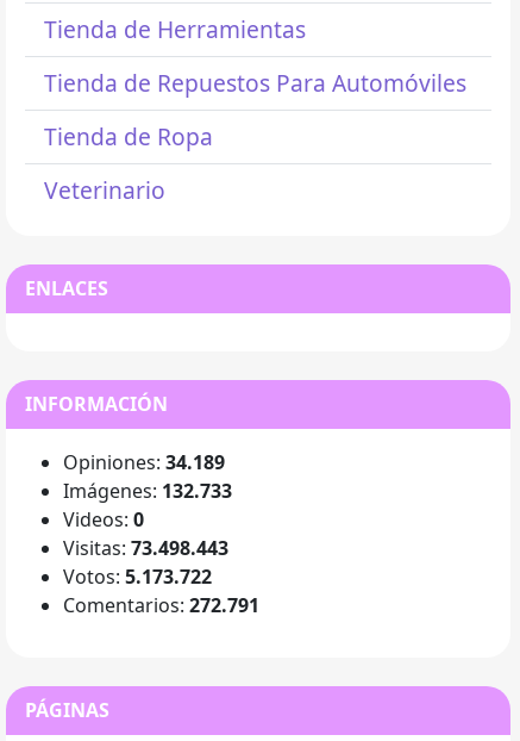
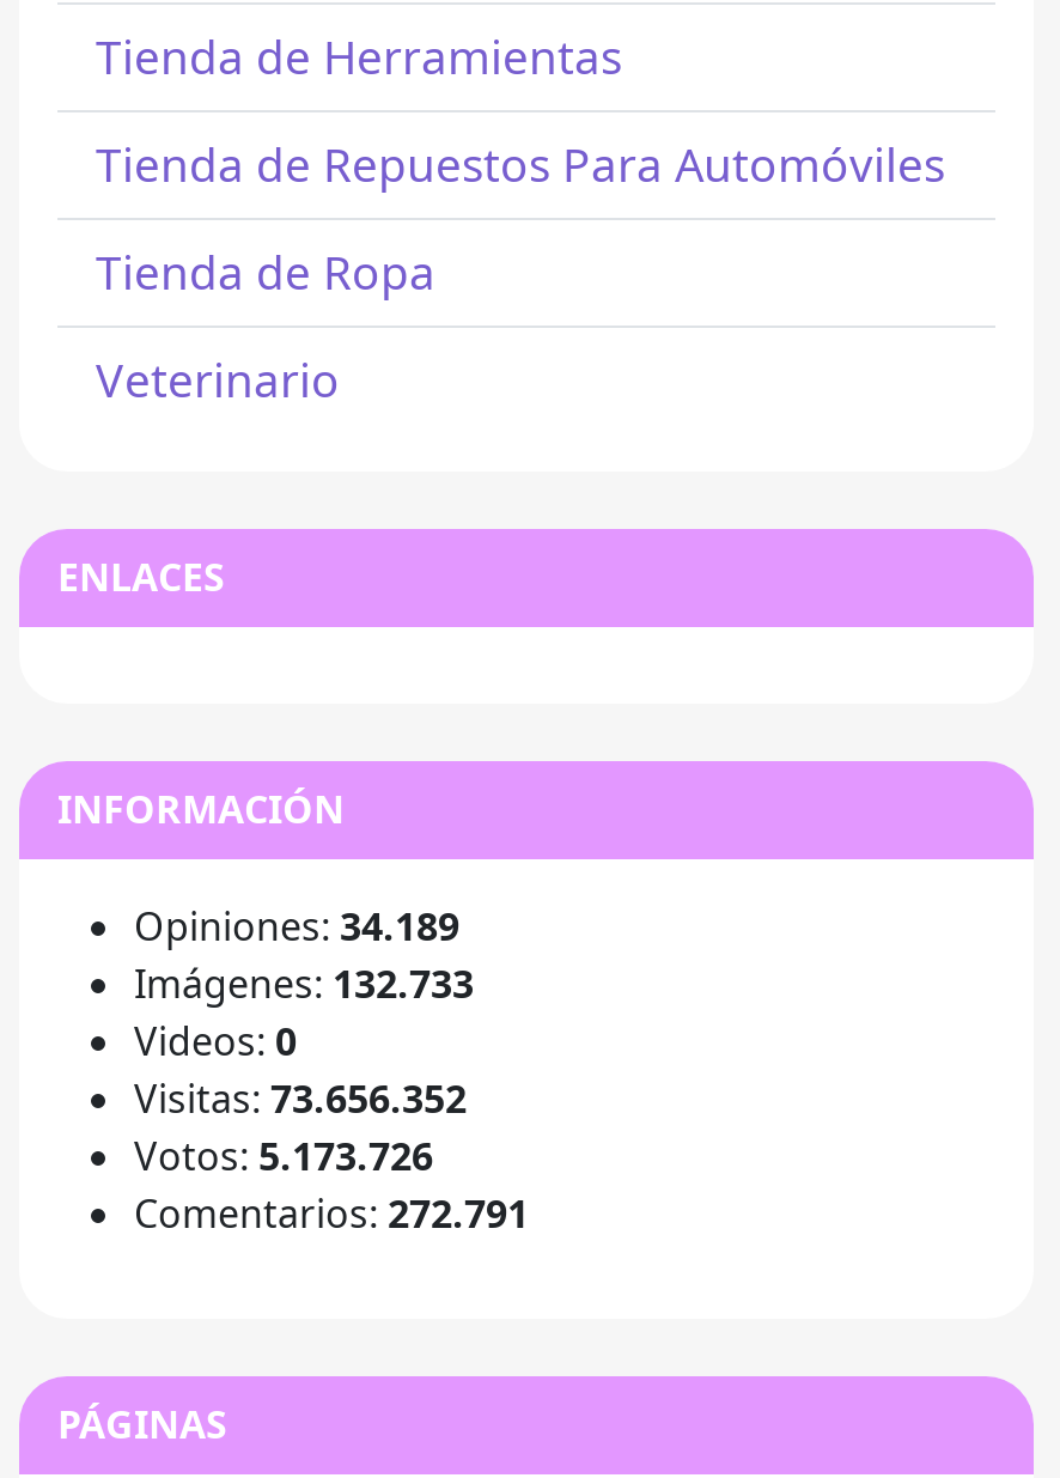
- Visitas: 73.498.443
+ Visitas: 73.656.352

- Votos: 5.173.722
+ Votos: 5.173.726
